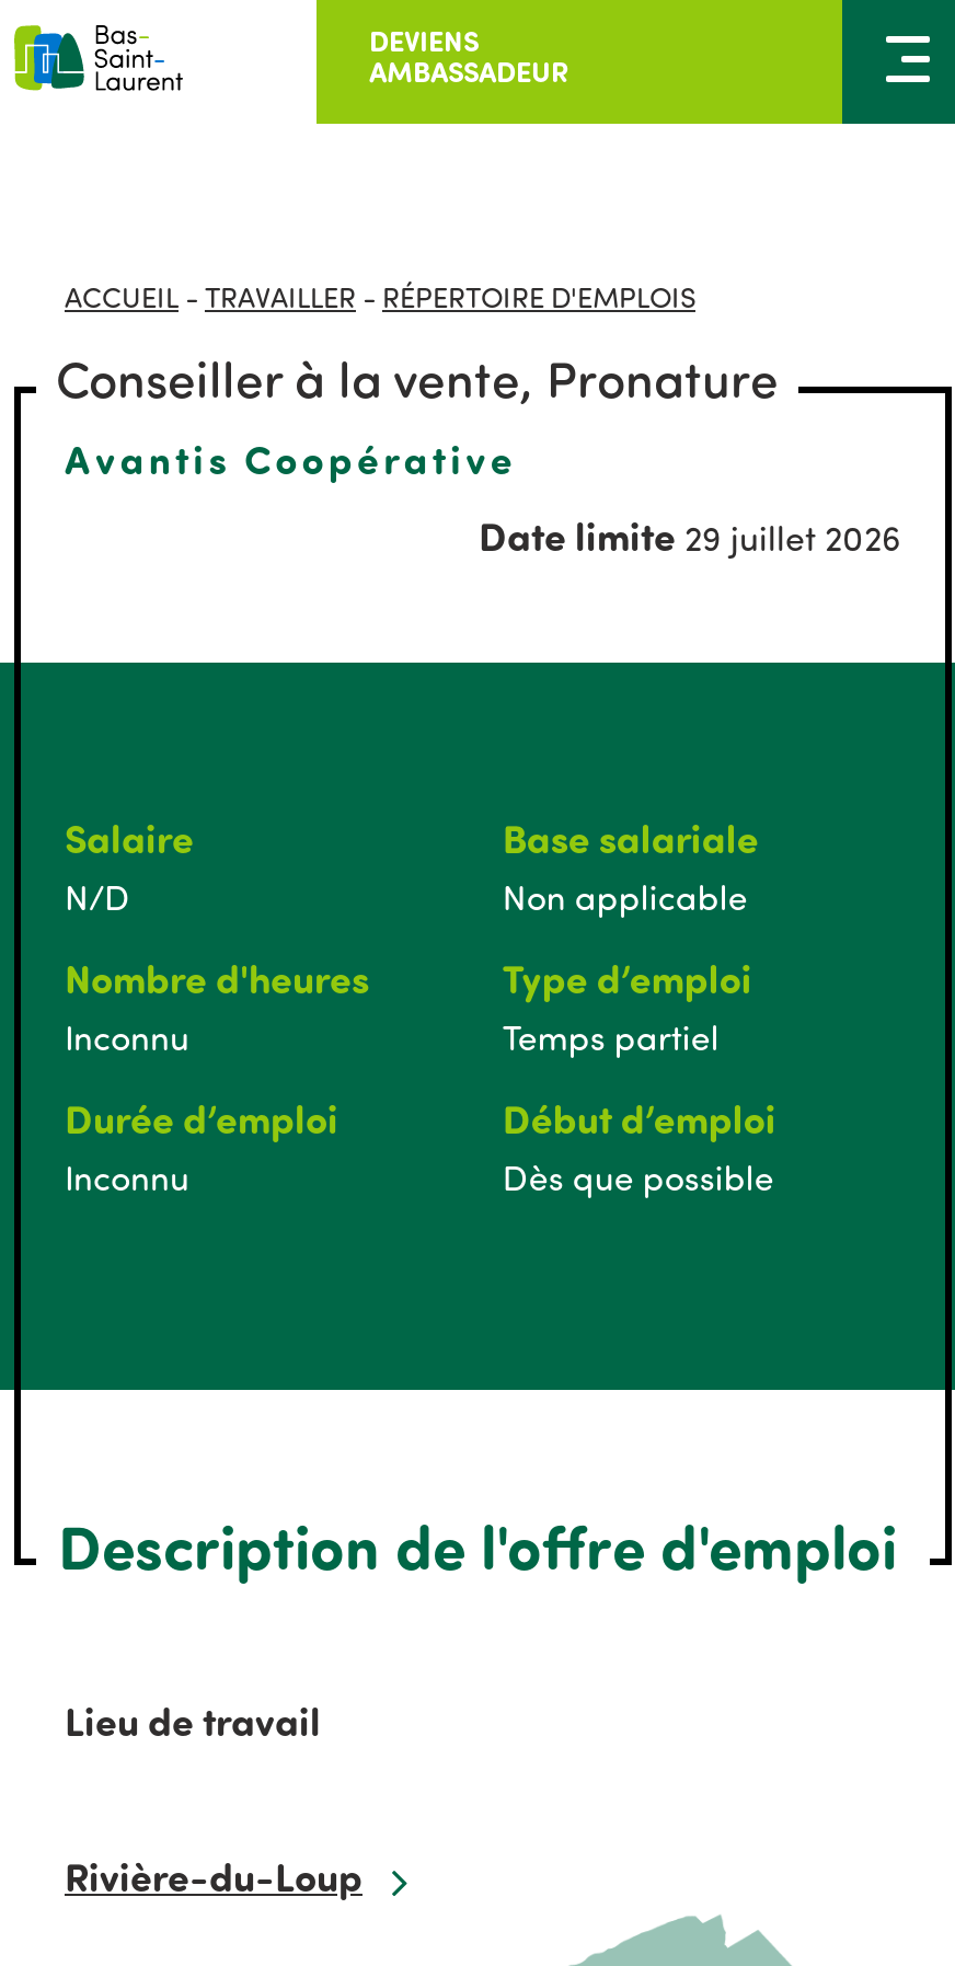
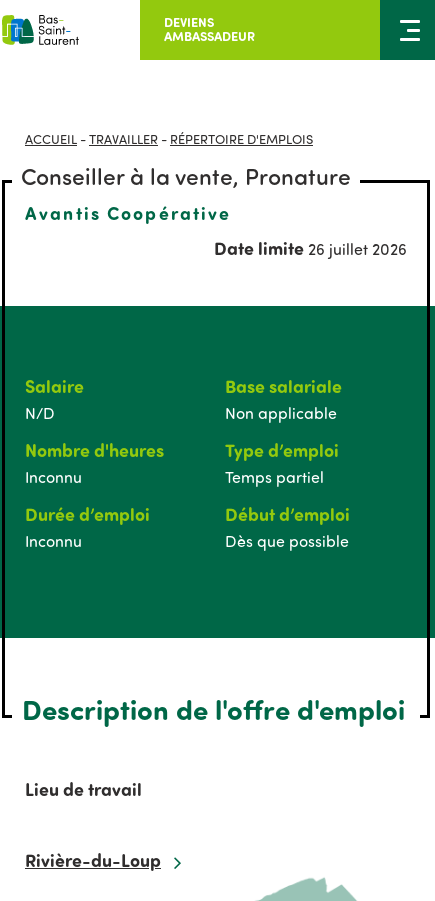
- Date limite 29 juillet 2026
+ Date limite 26 juillet 2026
